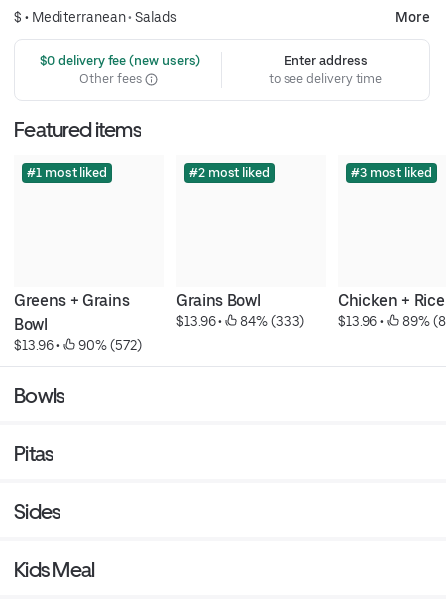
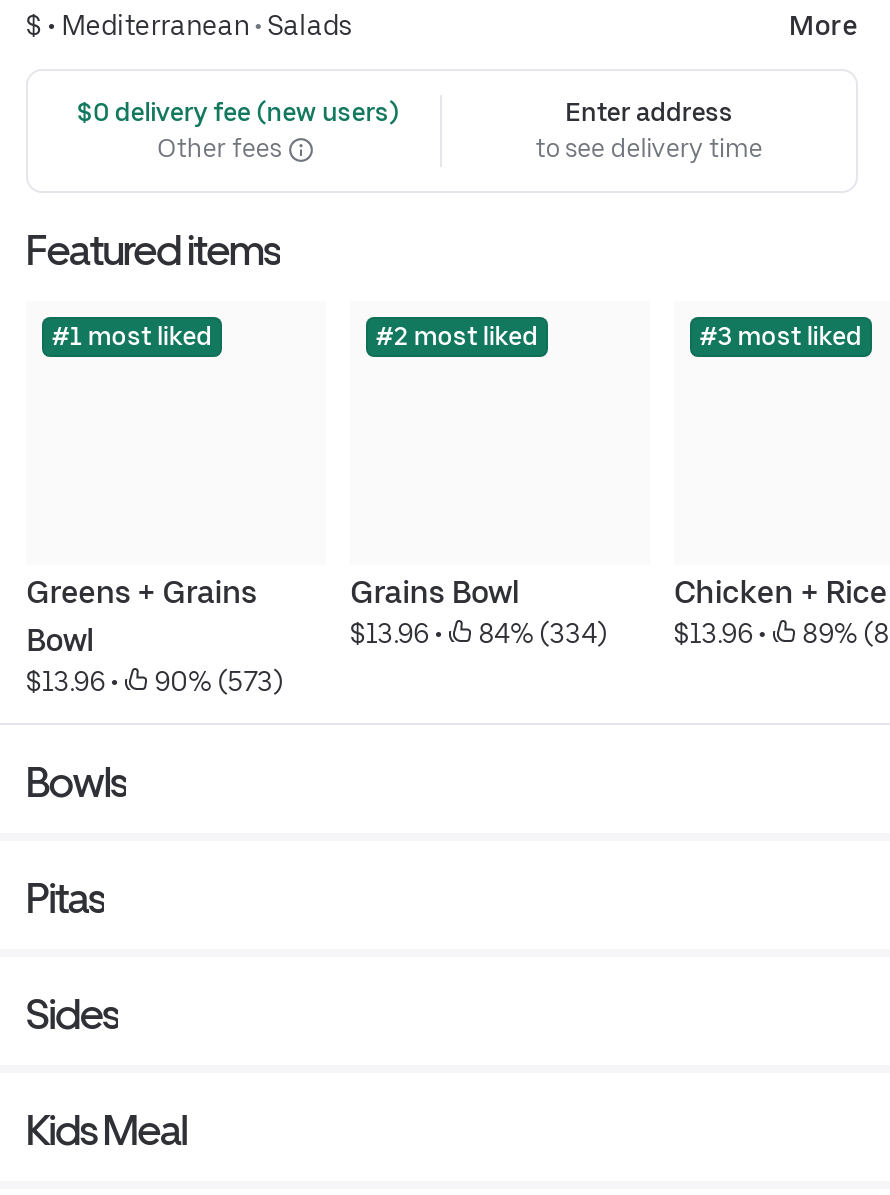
- $13.96 • 84% (333)
+ $13.96 • 84% (334)

- $13.96 • 90% (572)
+ $13.96 • 90% (573)
